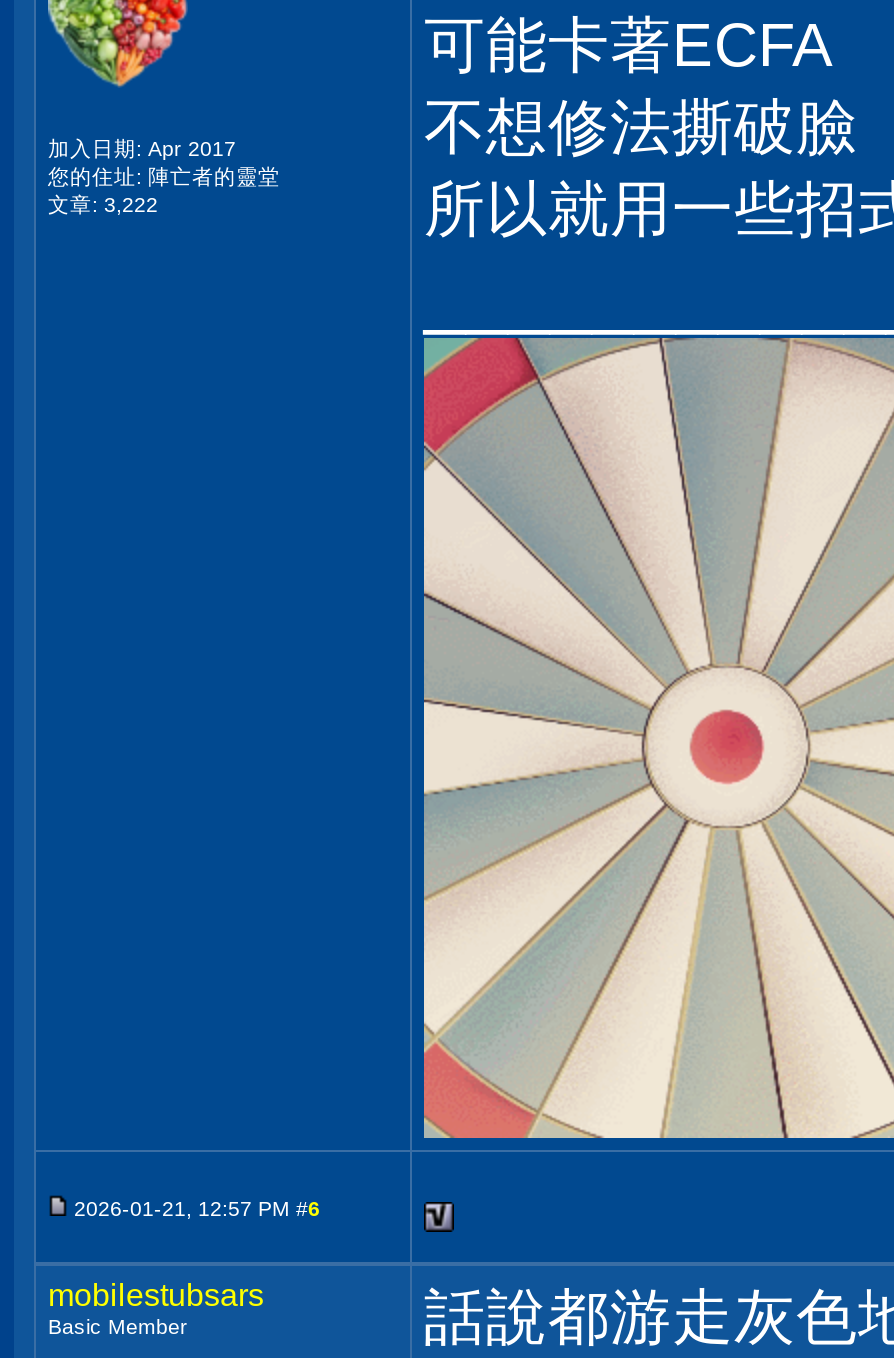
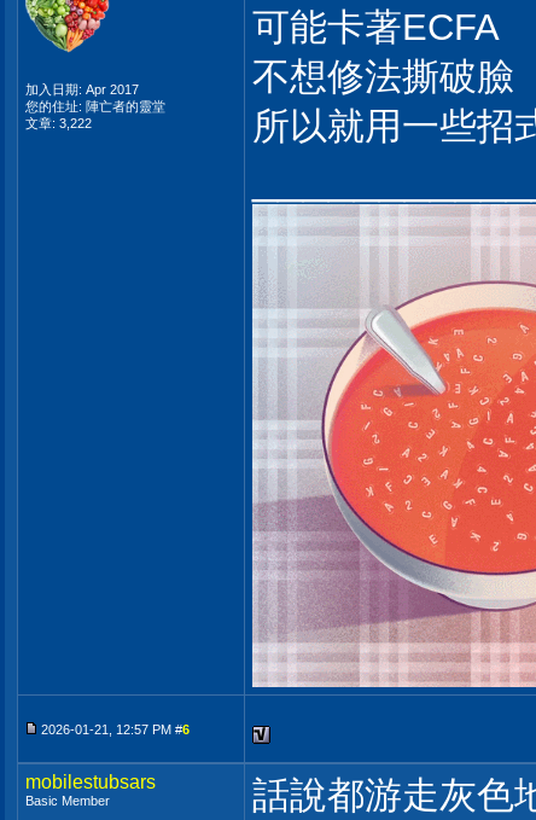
- [image]
+ [image]
